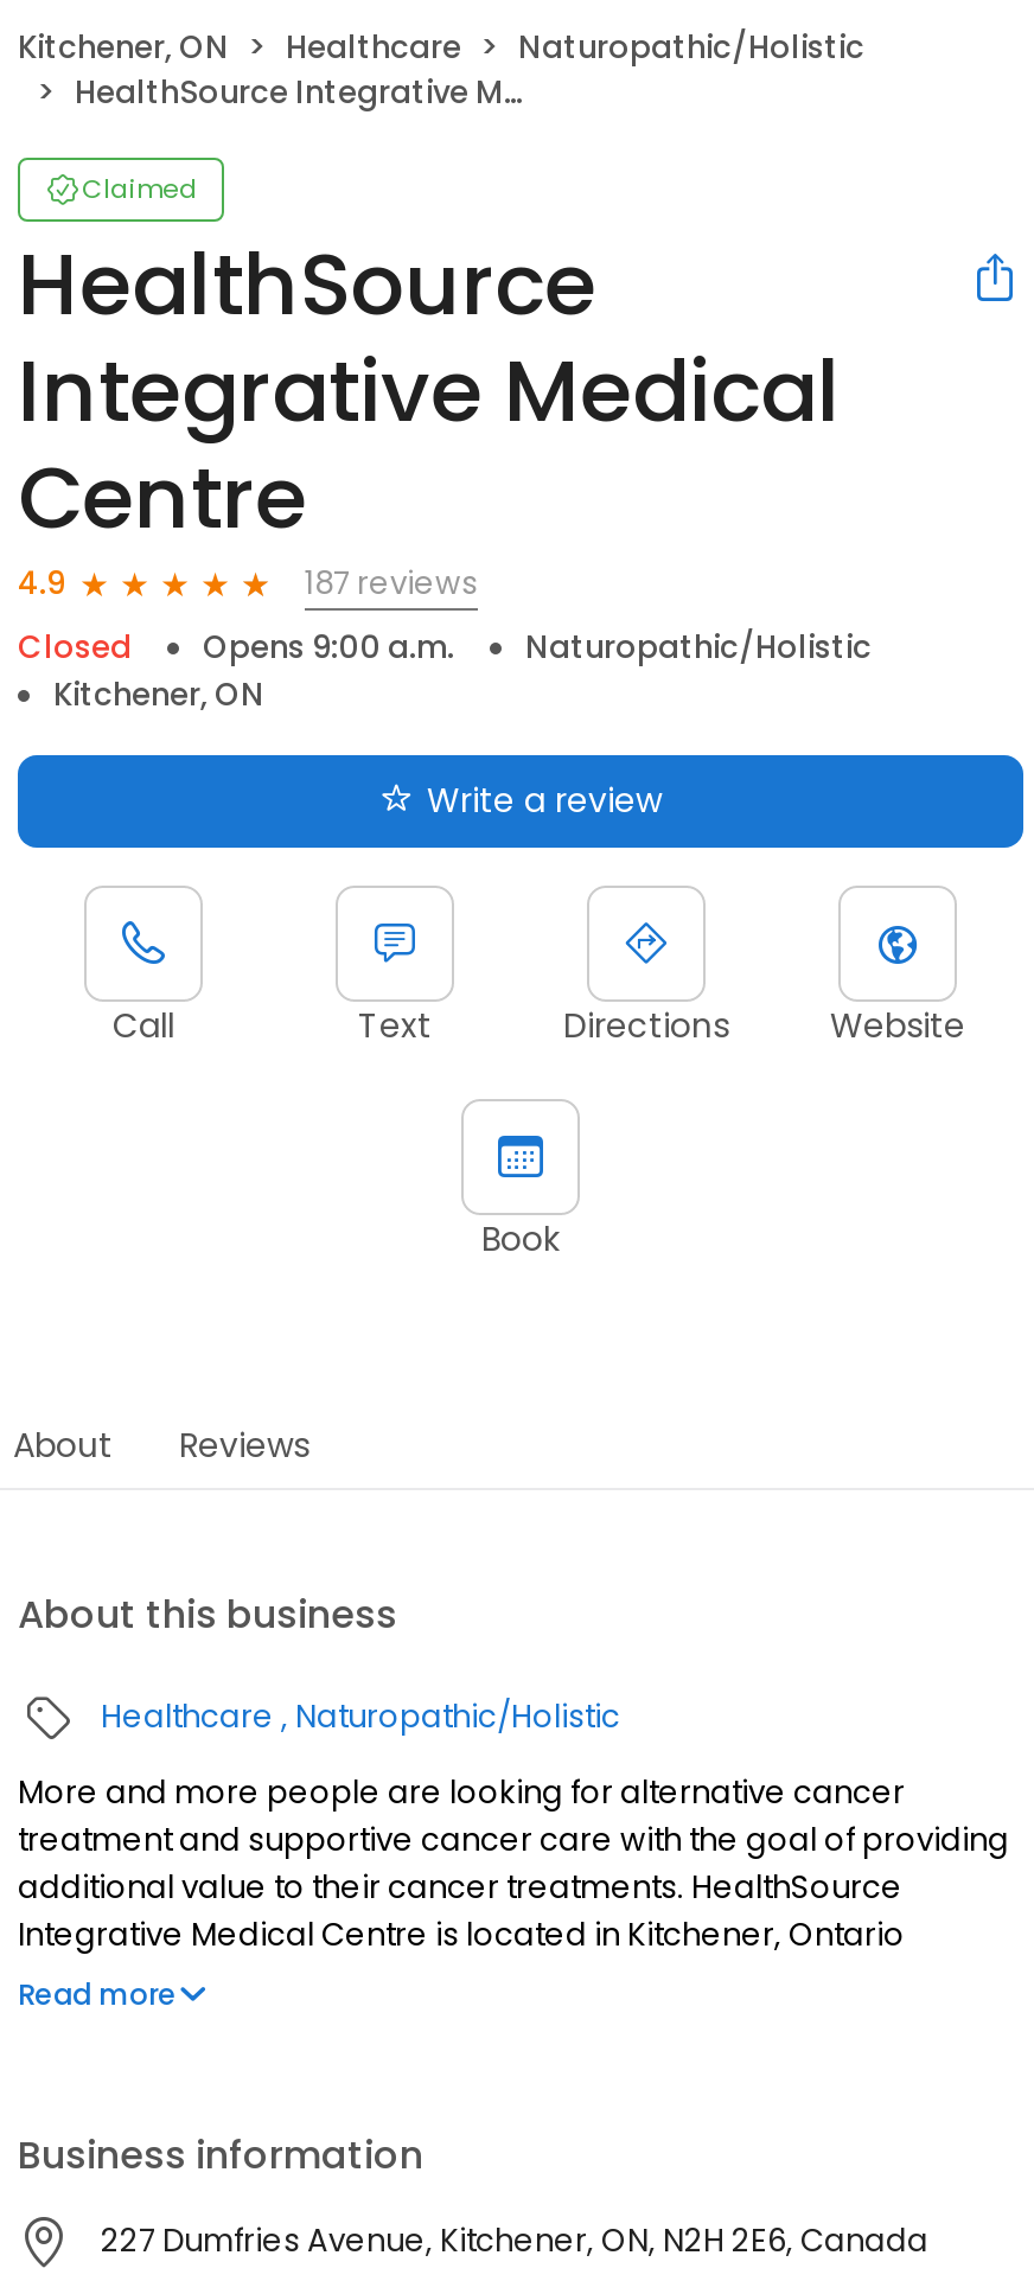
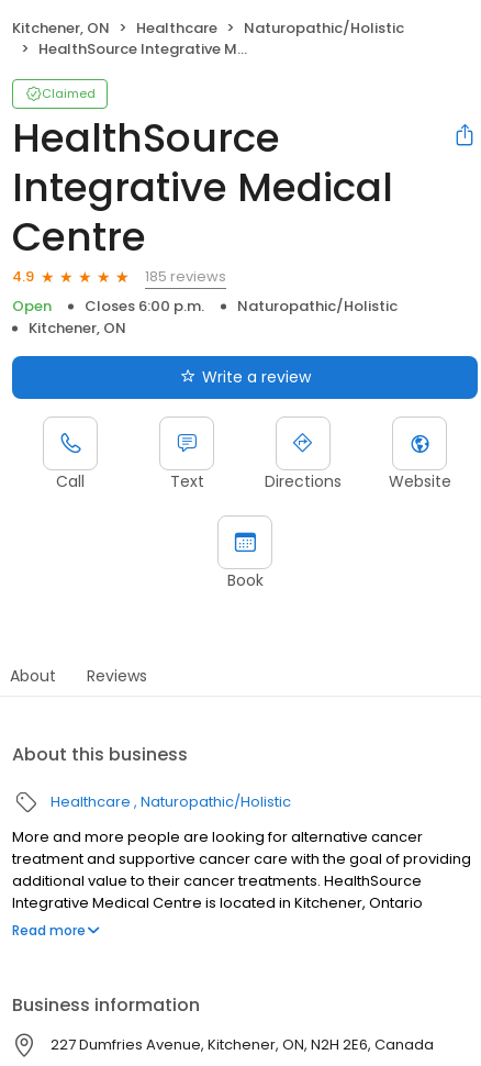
- 187 reviews
- Closed
- Opens 9:00 a.m.
+ 185 reviews
+ Open
+ Closes 6:00 p.m.
